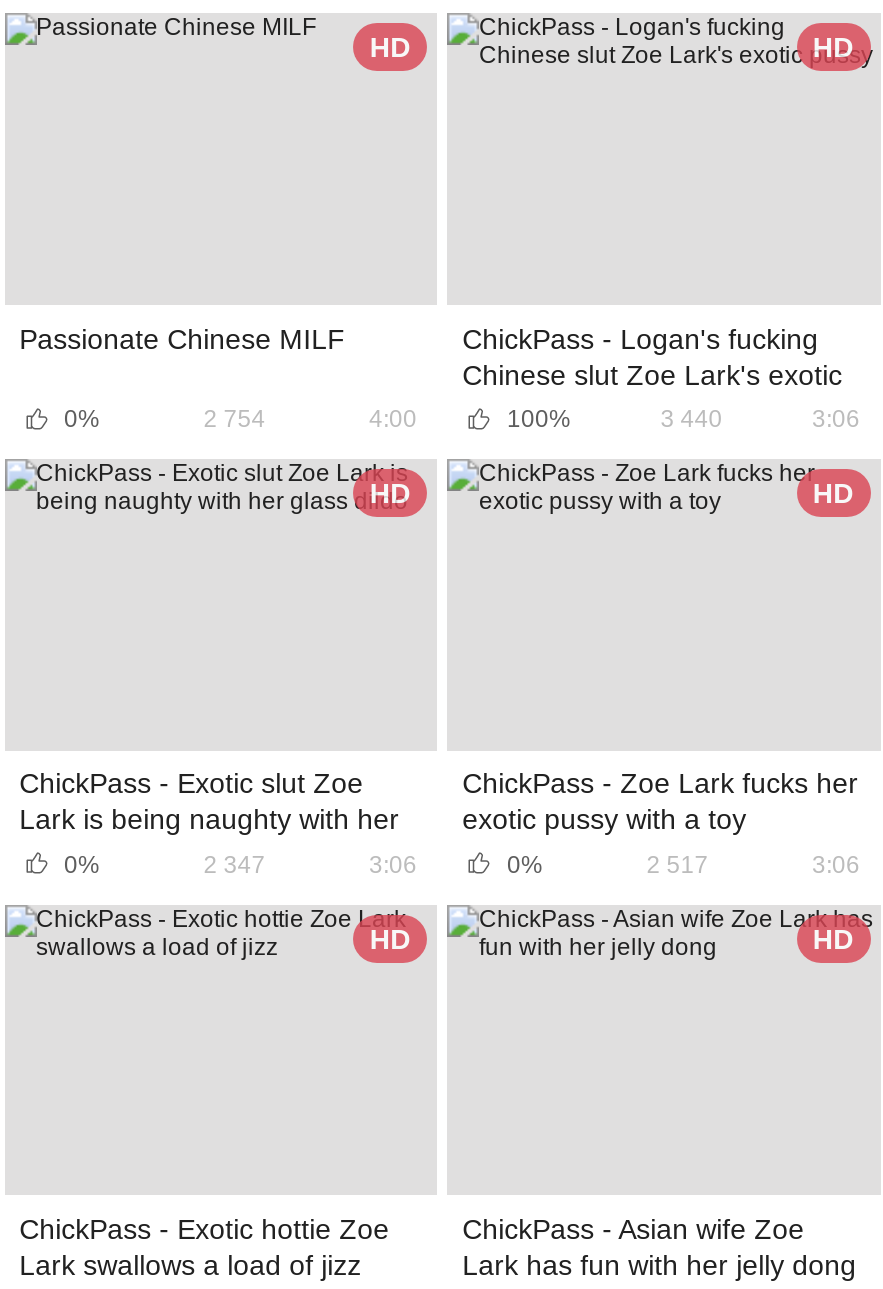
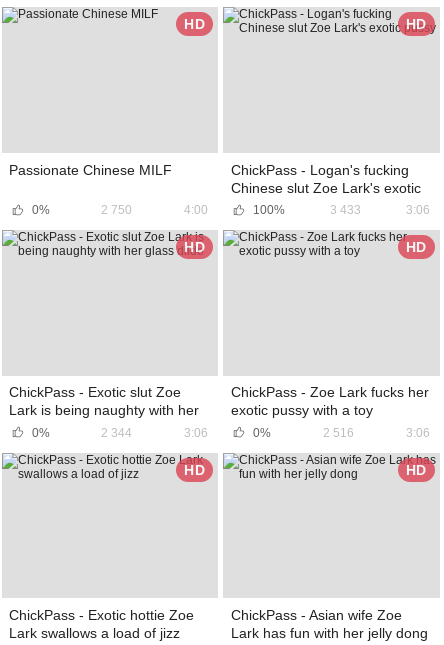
- 2 754
+ 2 750

- 3 440
+ 3 433

- 2 347
+ 2 344

- 2 517
+ 2 516
